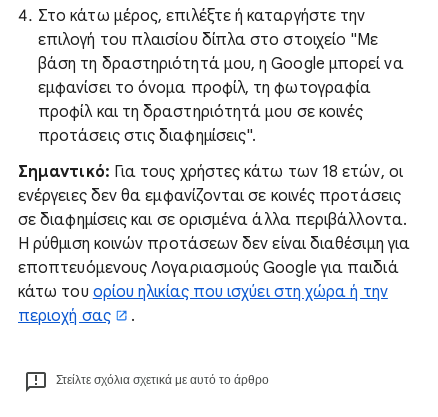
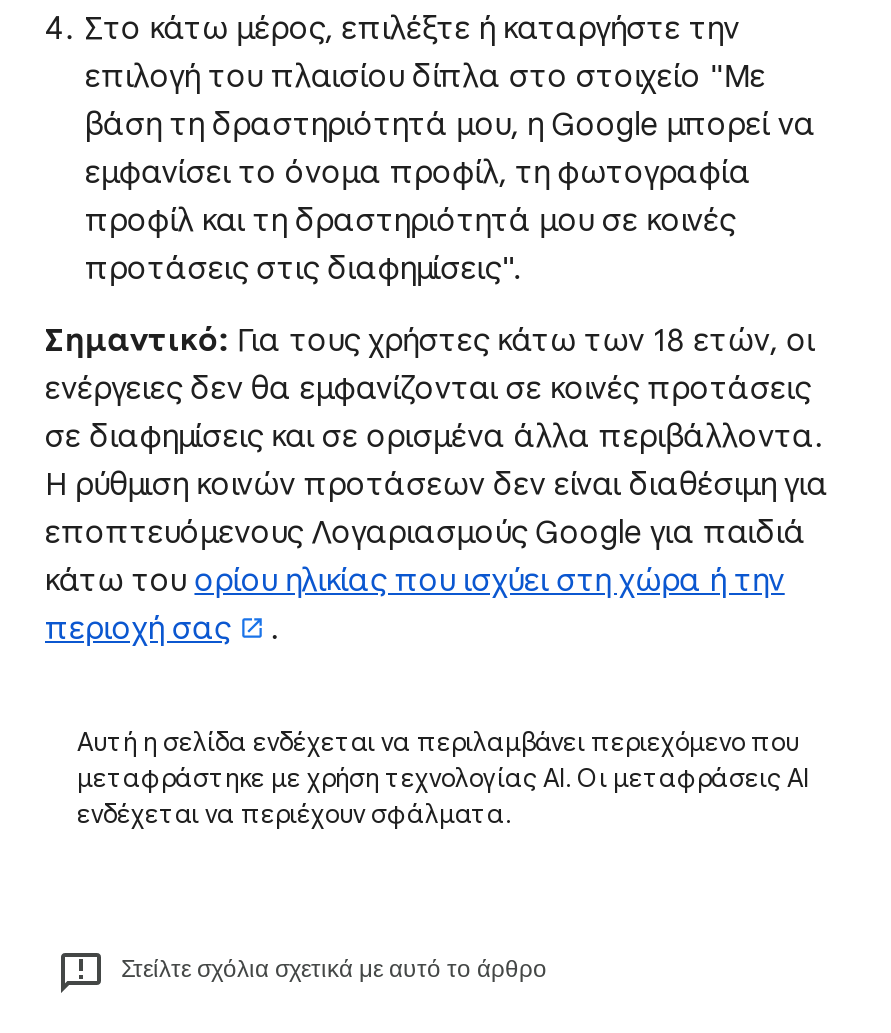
+ Αυτή η σελίδα ενδέχεται να περιλαμβάνει περιεχόμενο που
+ μεταφράστηκε με χρήση τεχνολογίας AI. Οι μεταφράσεις AI
+ ενδέχεται να περιέχουν σφάλματα.
